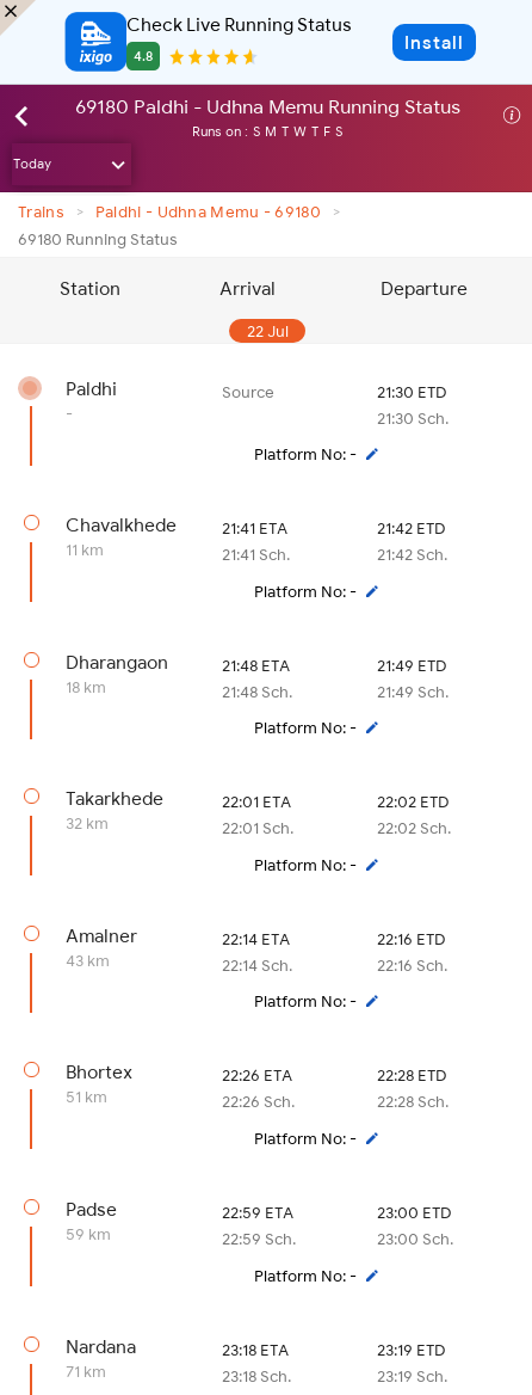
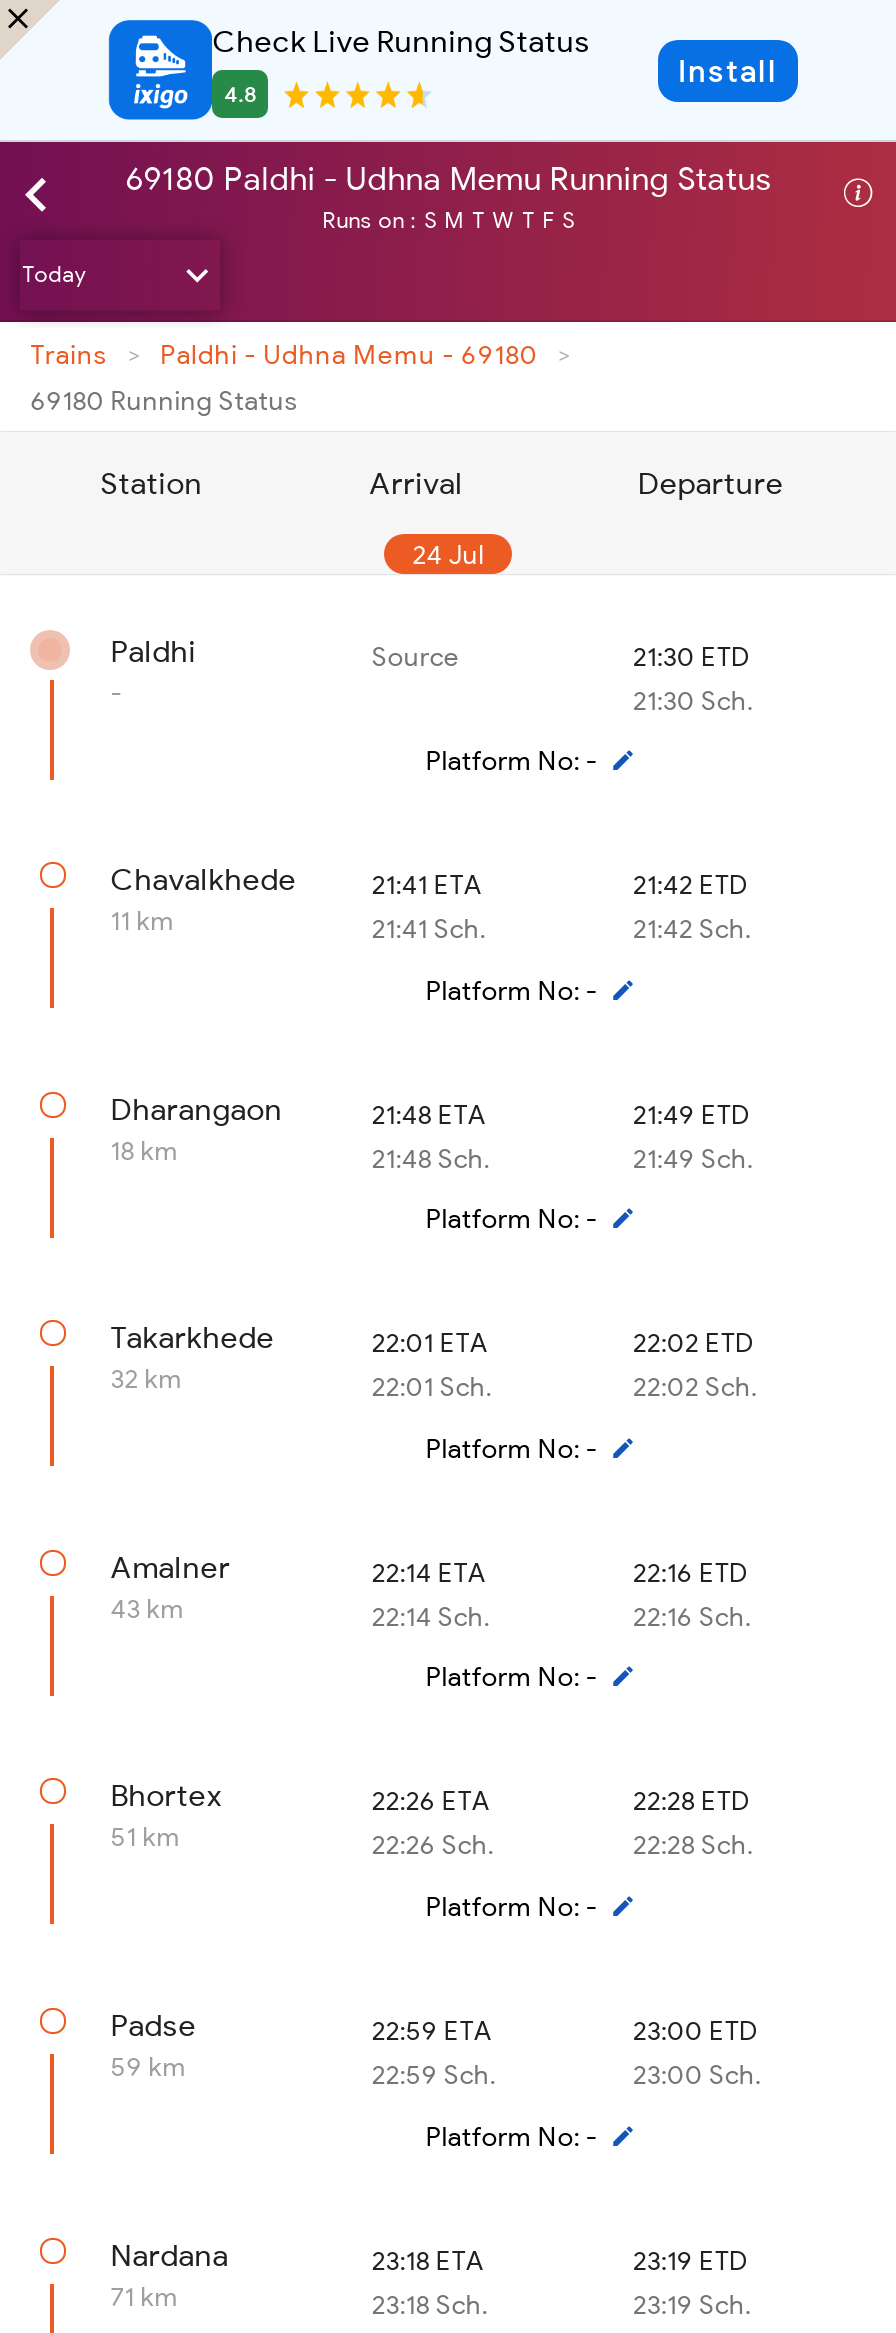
- 22 Jul
+ 24 Jul
